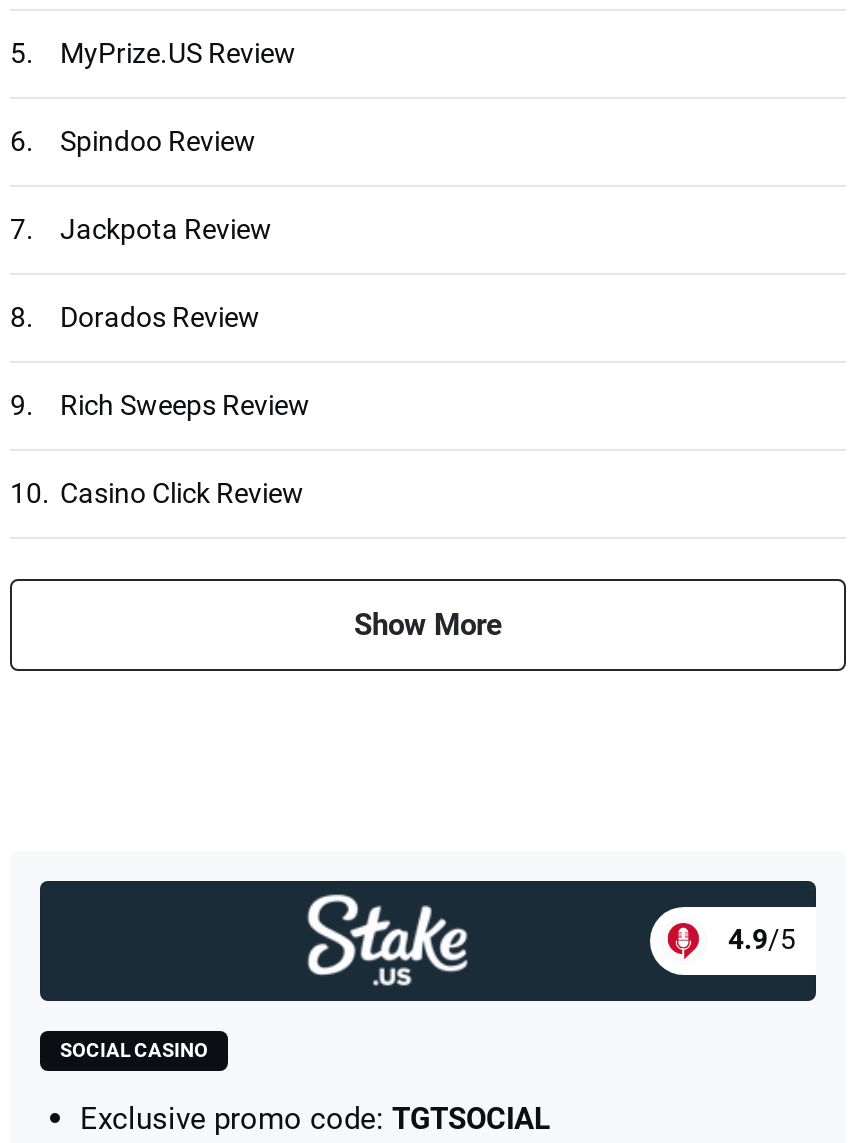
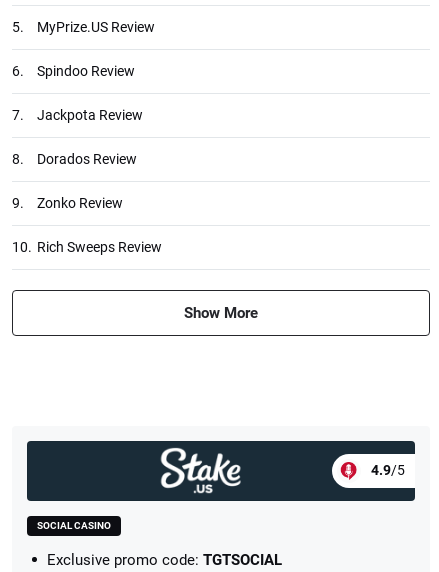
- Rich Sweeps Review
+ Zonko Review

- 10. Casino Click Review
+ 10. Rich Sweeps Review
